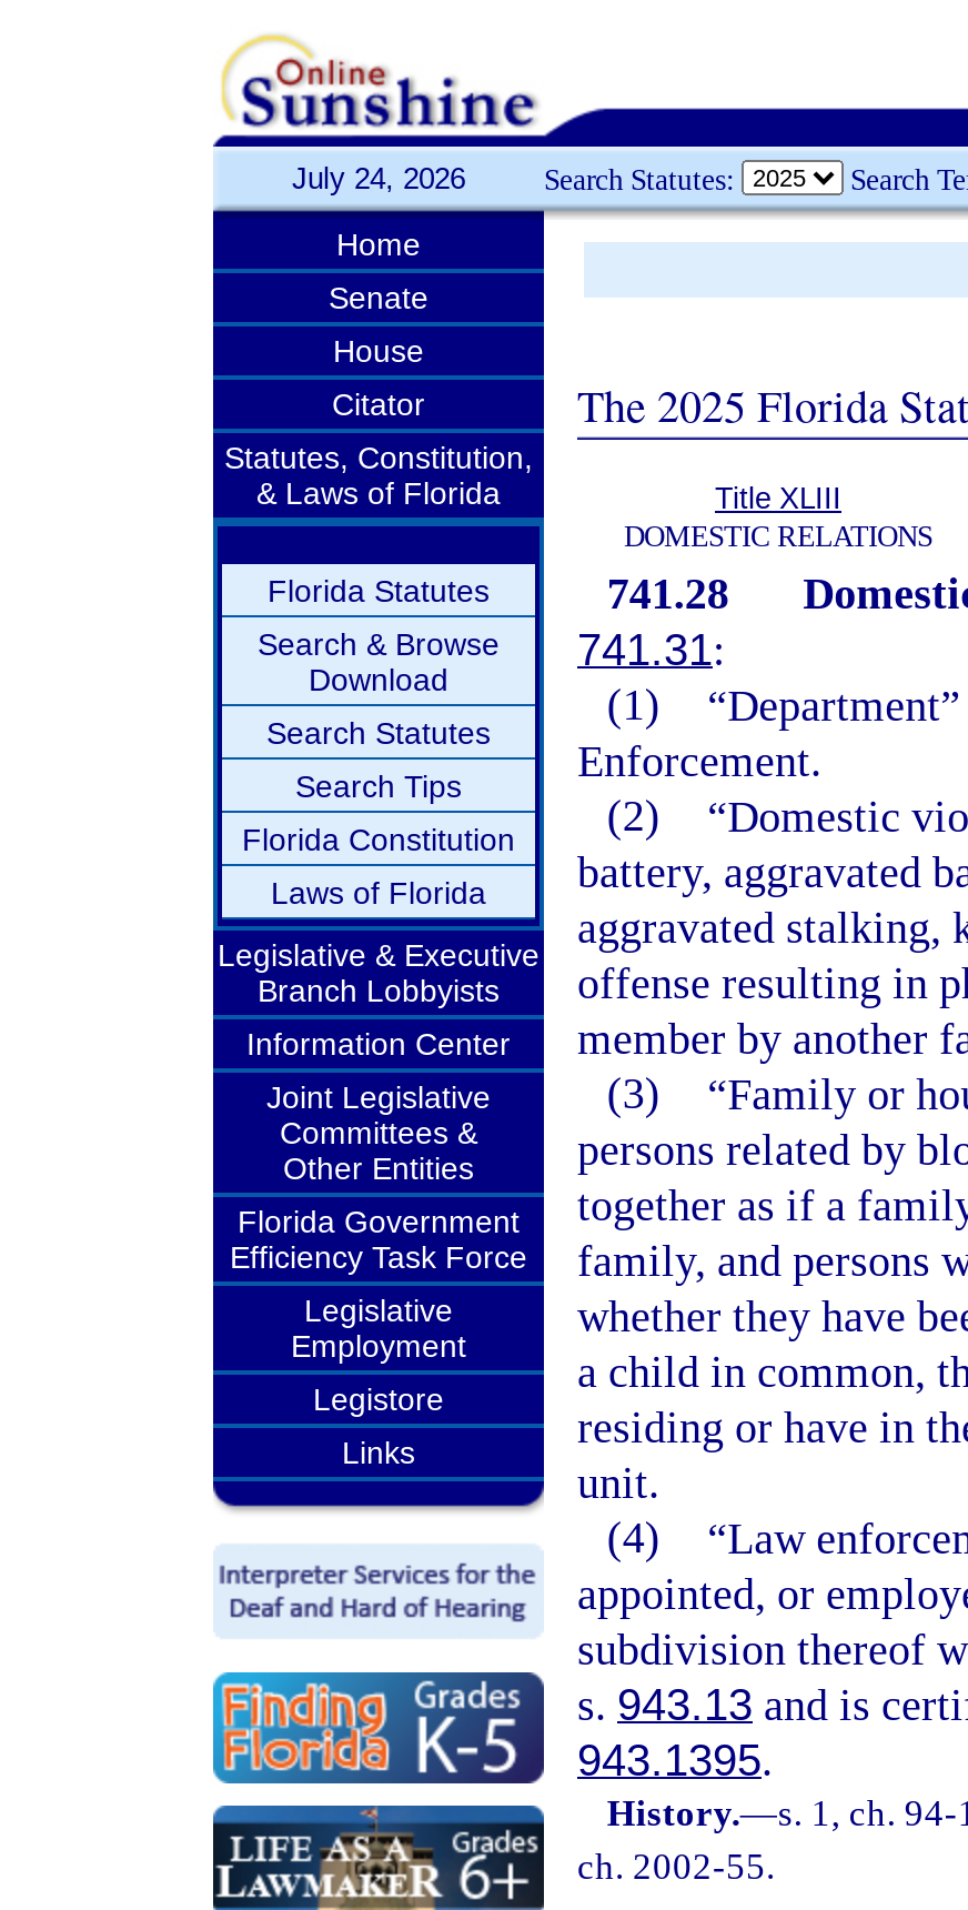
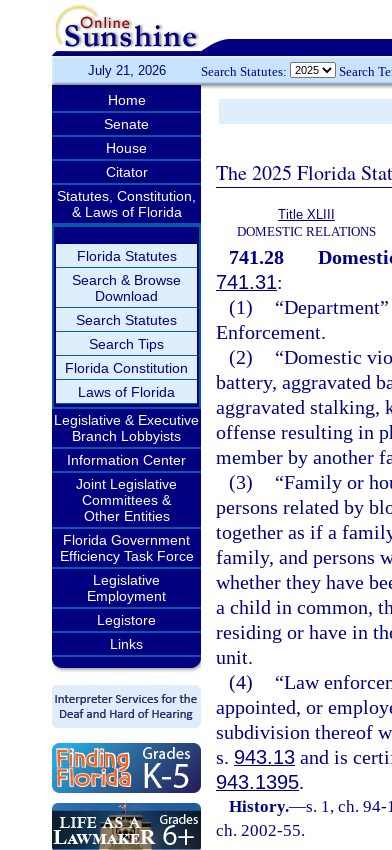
- July 24, 2026
+ July 21, 2026
